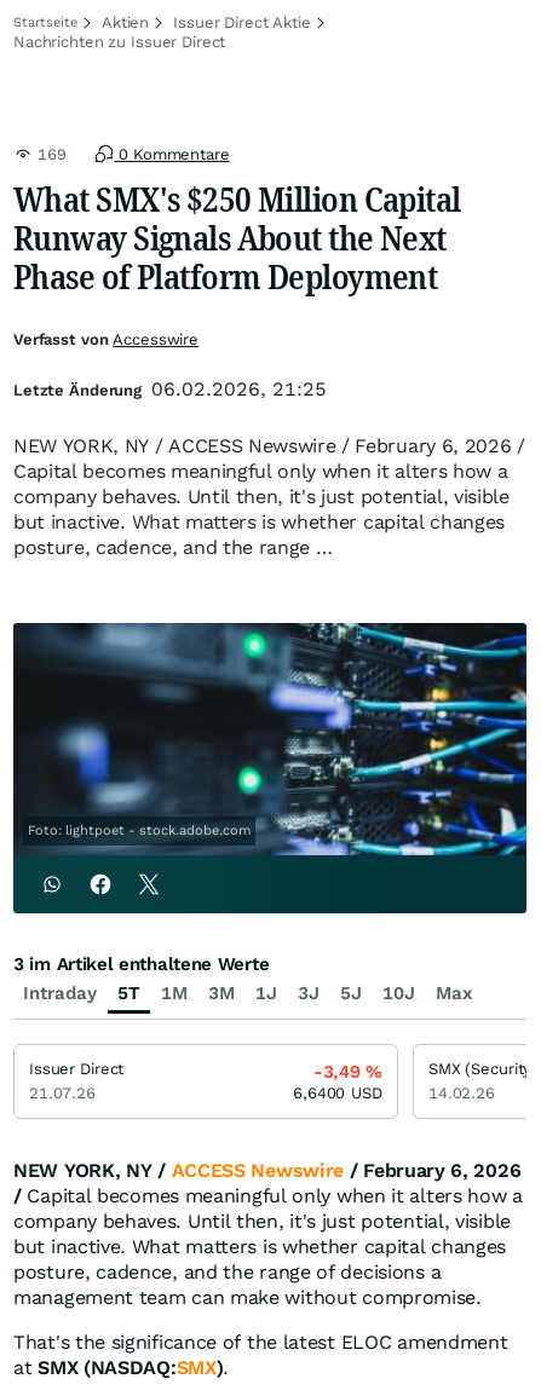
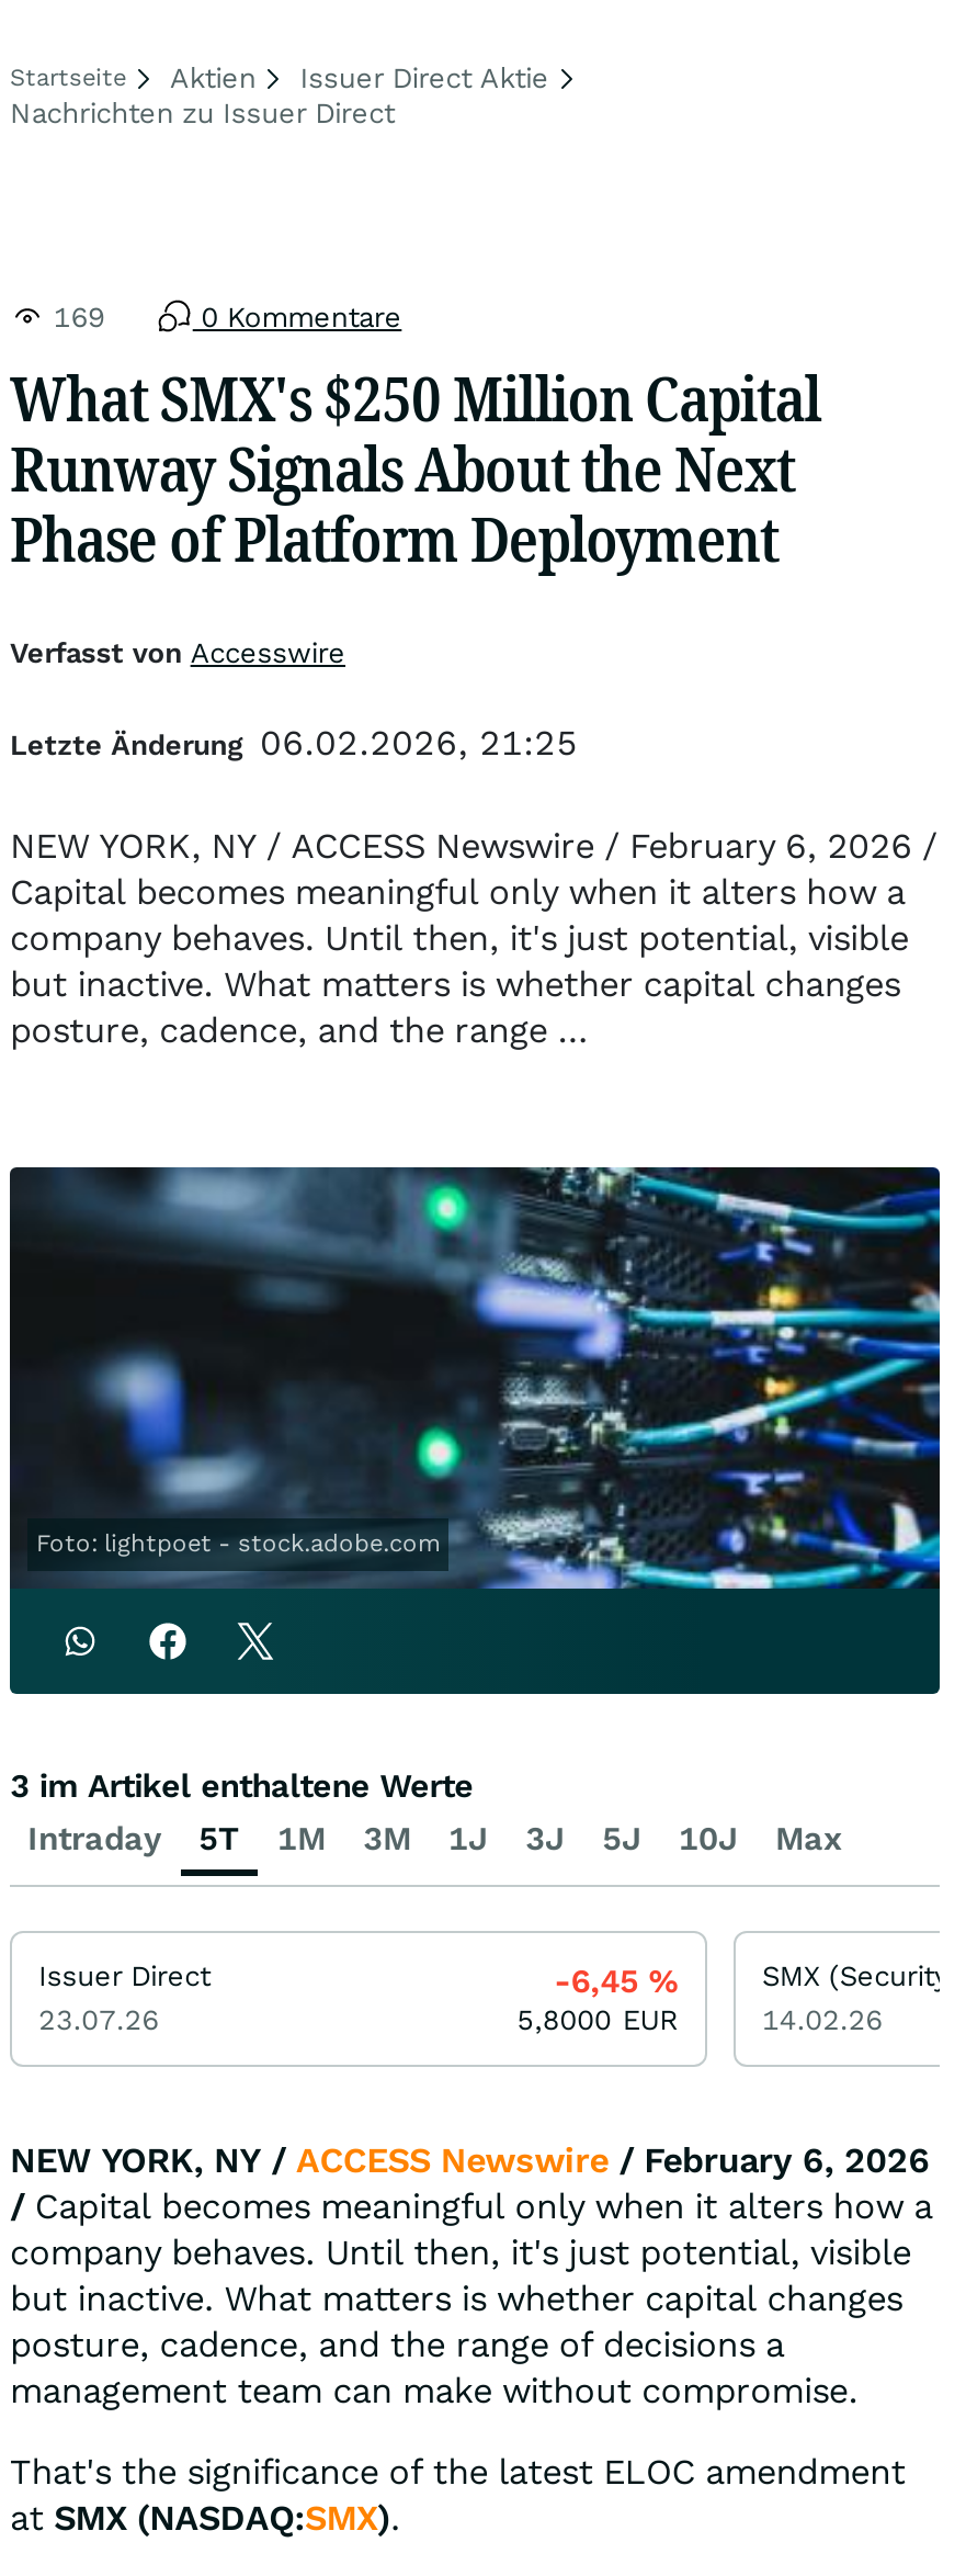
- -3,49%
- 6,6400 USD
+ -6,45%
+ 5,8000 EUR

- 21.07.26
+ 23.07.26
